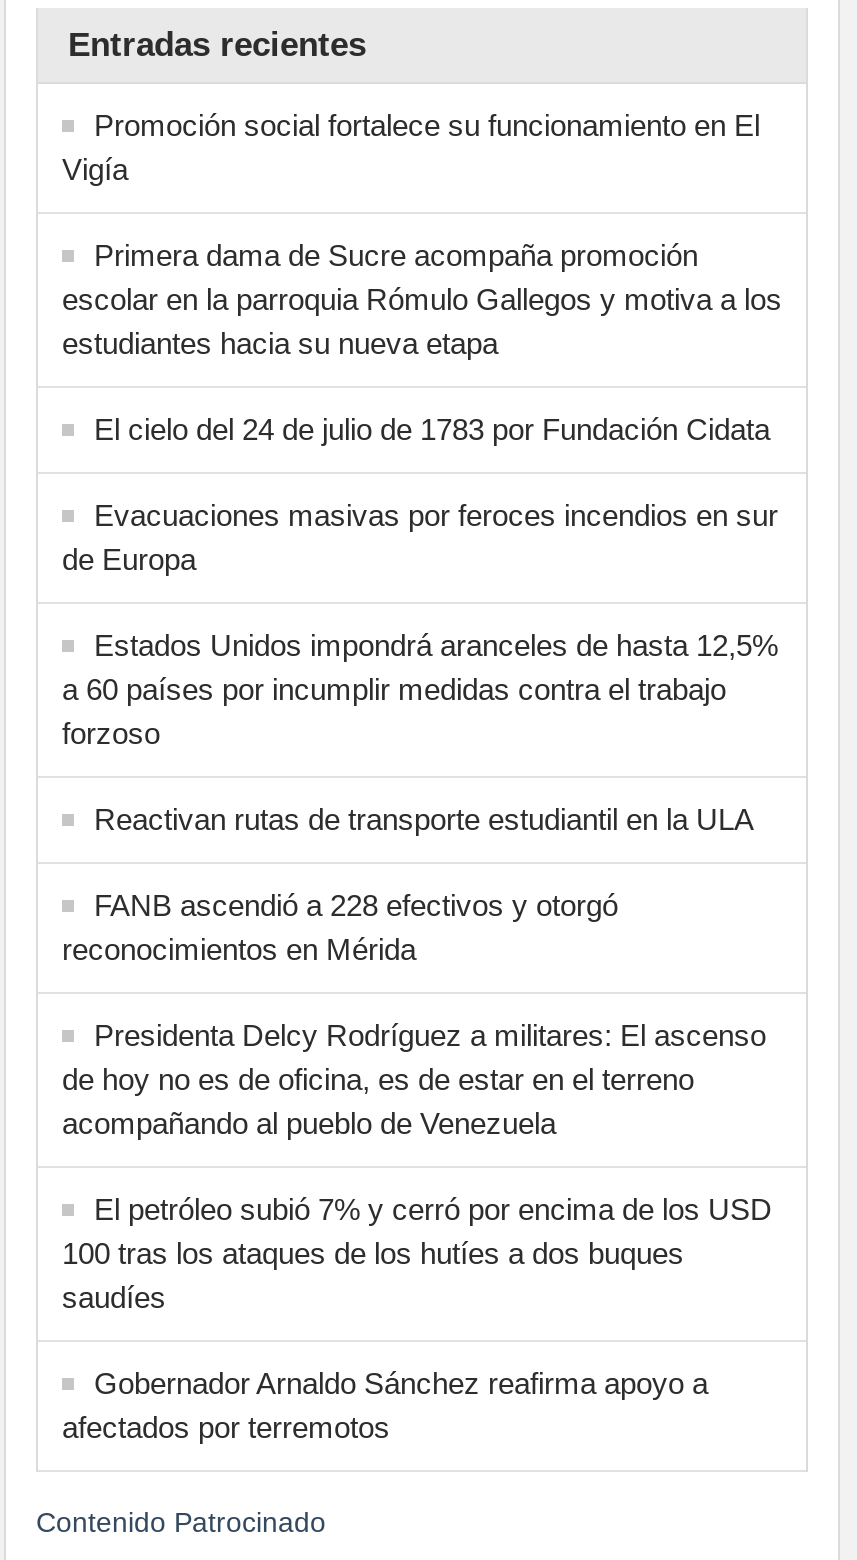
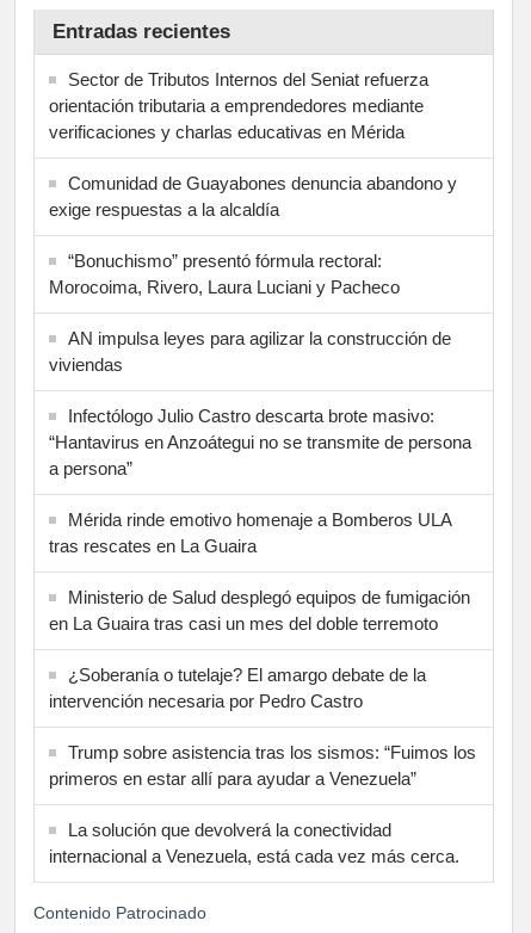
- Promoción social fortalece su funcionamiento en El
- Vigía
+ Sector de Tributos Internos del Seniat refuerza
+ orientación tributaria a emprendedores mediante
+ verificaciones y charlas educativas en Mérida

- Primera dama de Sucre acompaña promoción
- escolar en la parroquia Rómulo Gallegos y motiva a los
- estudiantes hacia su nueva etapa
+ Comunidad de Guayabones denuncia abandono y
+ exige respuestas a la alcaldía

- El cielo del 24 de julio de 1783 por Fundación Cidata
+ “Bonuchismo” presentó fórmula rectoral:
+ Morocoima, Rivero, Laura Luciani y Pacheco

- Evacuaciones masivas por feroces incendios en sur
- de Europa
+ AN impulsa leyes para agilizar la construcción de
+ viviendas

- Estados Unidos impondrá aranceles de hasta 12,5%
- a 60 países por incumplir medidas contra el trabajo
- forzoso
+ Infectólogo Julio Castro descarta brote masivo:
+ “Hantavirus en Anzoátegui no se transmite de persona
+ a persona”

- Reactivan rutas de transporte estudiantil en la ULA
+ Mérida rinde emotivo homenaje a Bomberos ULA
+ tras rescates en La Guaira

- FANB ascendió a 228 efectivos y otorgó
- reconocimientos en Mérida
+ Ministerio de Salud desplegó equipos de fumigación
+ en La Guaira tras casi un mes del doble terremoto

- Presidenta Delcy Rodríguez a militares: El ascenso
- de hoy no es de oficina, es de estar en el terreno
- acompañando al pueblo de Venezuela
+ ¿Soberanía o tutelaje? El amargo debate de la
+ intervención necesaria por Pedro Castro

- El petróleo subió 7% y cerró por encima de los USD
- 100 tras los ataques de los hutíes a dos buques
- saudíes
+ Trump sobre asistencia tras los sismos: “Fuimos los
+ primeros en estar allí para ayudar a Venezuela”

- Gobernador Arnaldo Sánchez reafirma apoyo a
- afectados por terremotos
+ La solución que devolverá la conectividad
+ internacional a Venezuela, está cada vez más cerca.
